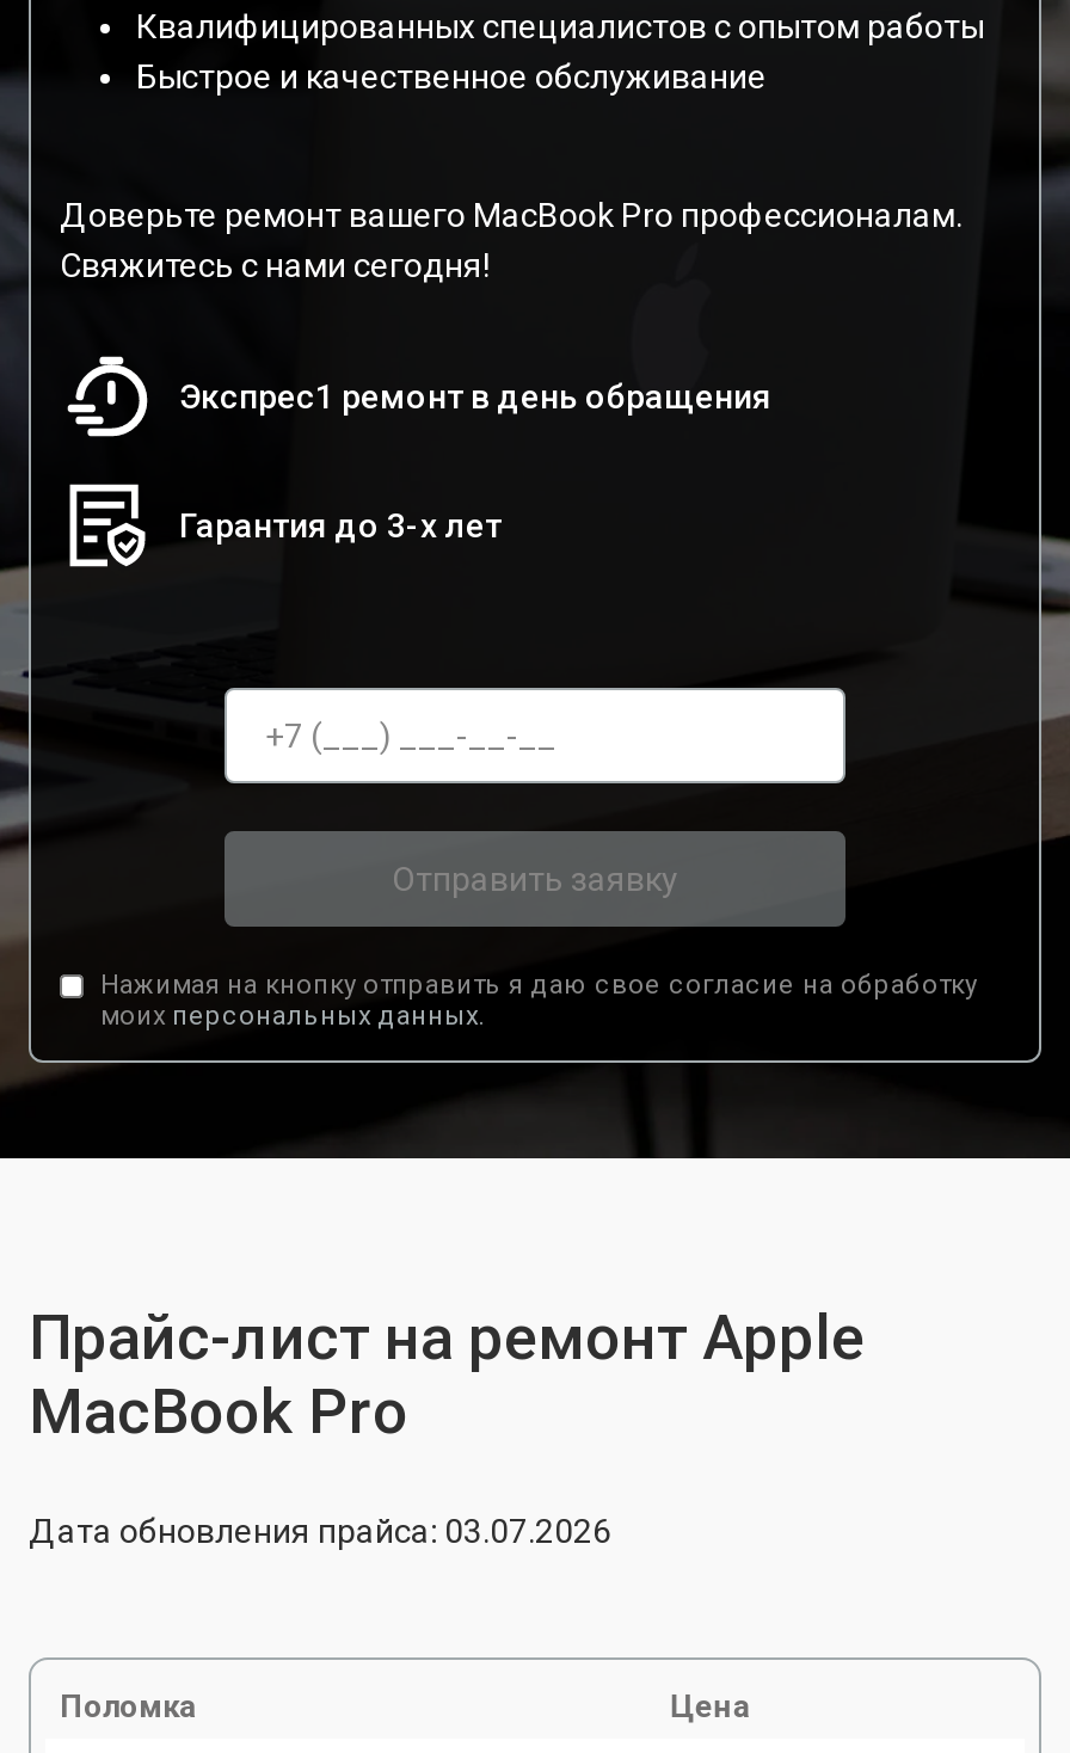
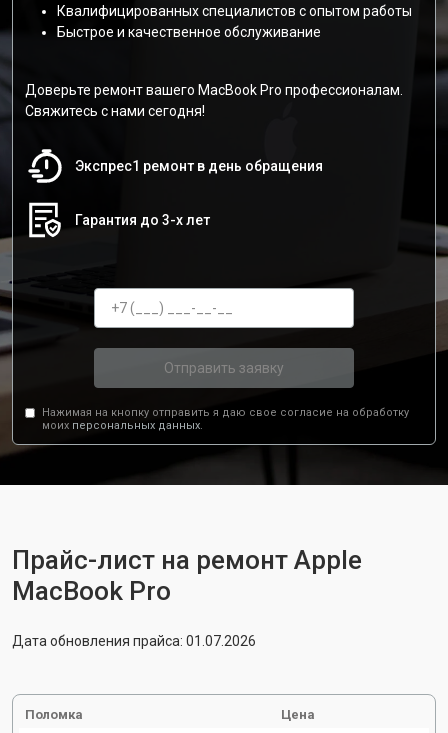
- Дата обновления прайса: 03.07.2026
+ Дата обновления прайса: 01.07.2026
